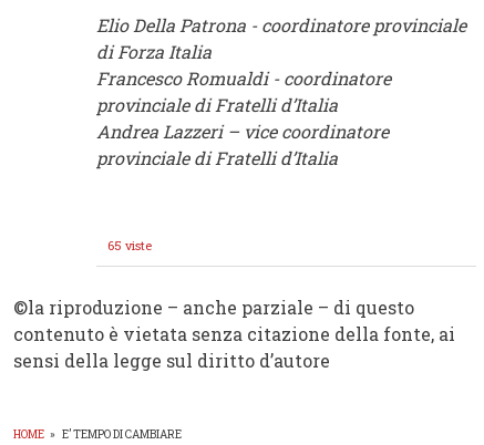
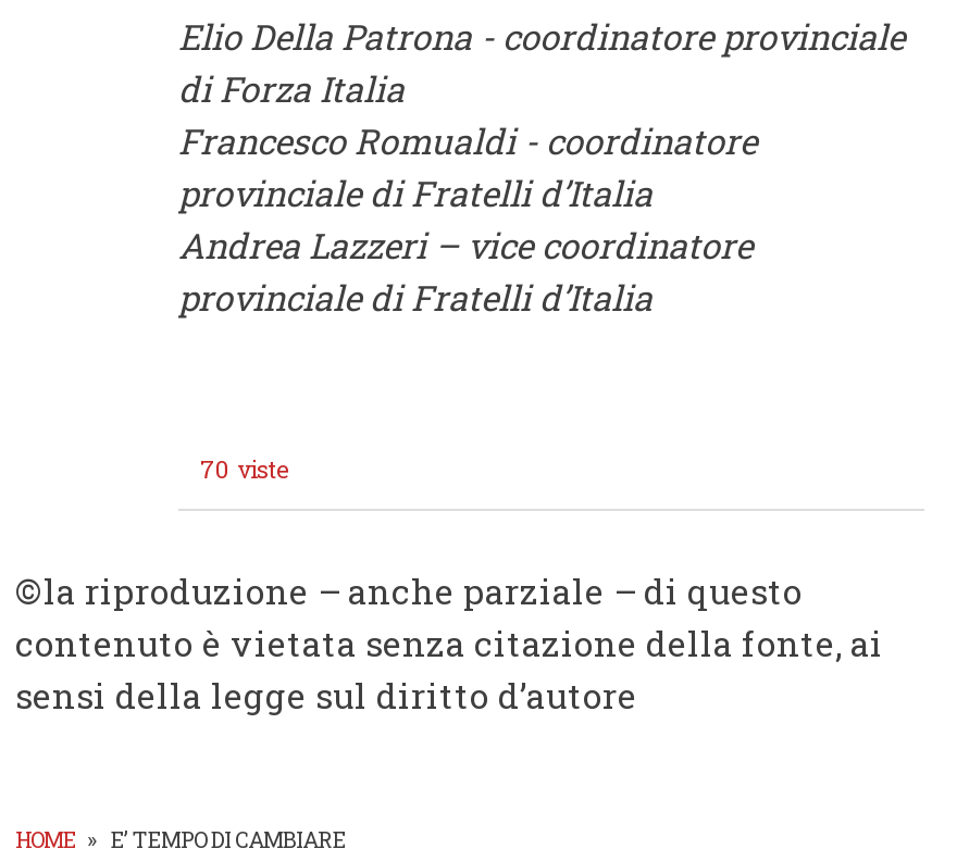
- 65 viste
+ 70 viste
